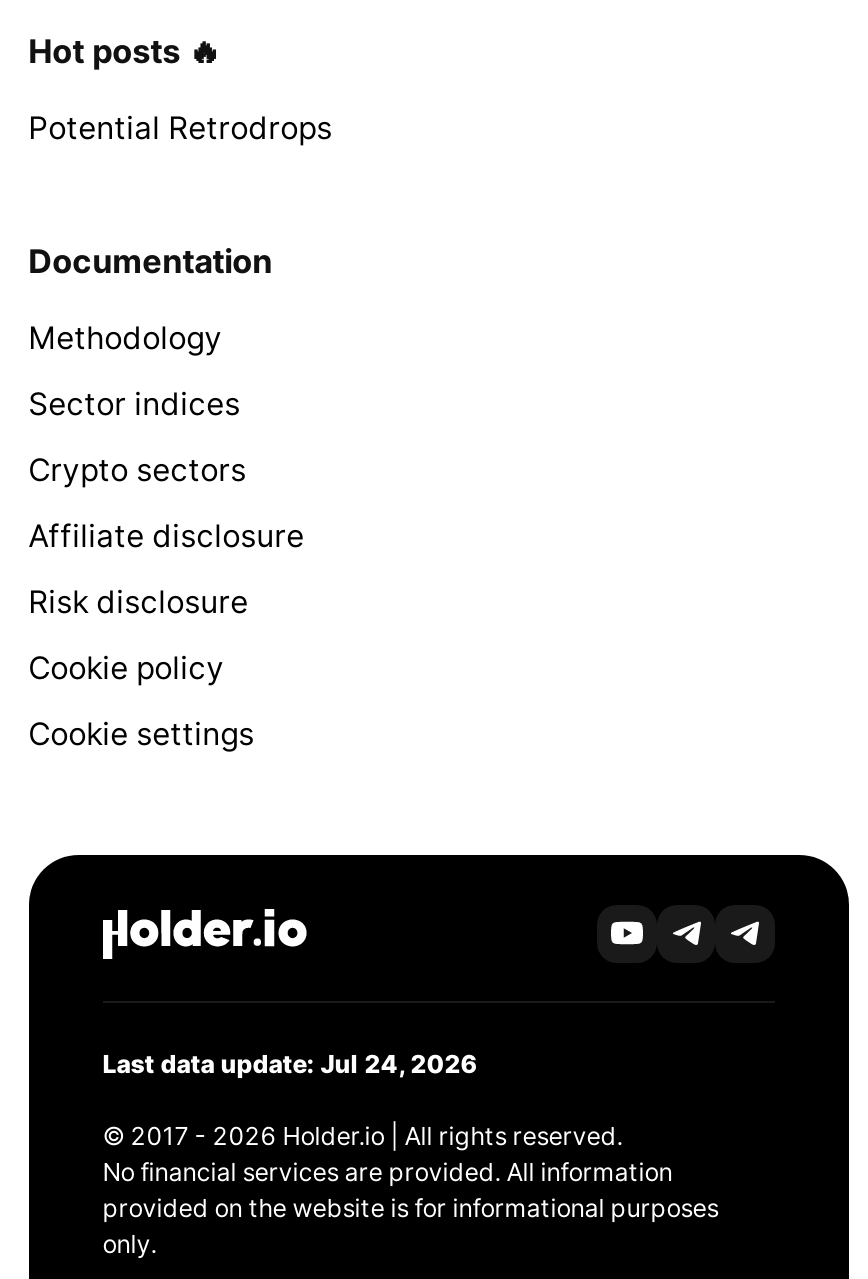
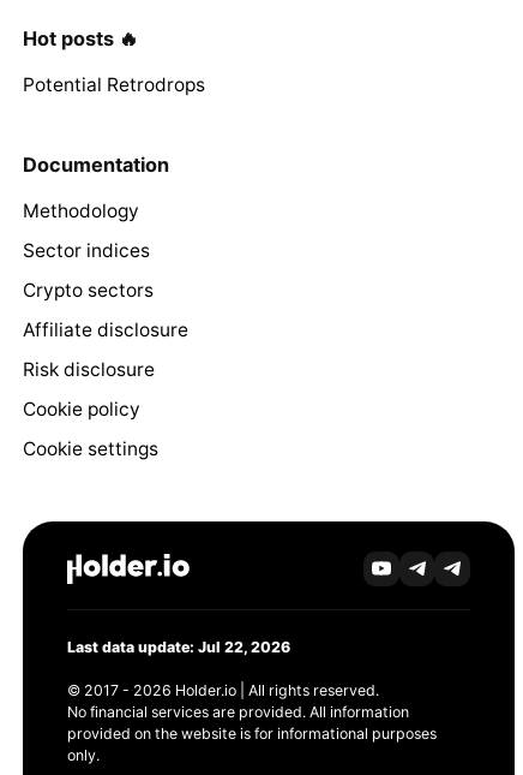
- Last data update: Jul 24, 2026
+ Last data update: Jul 22, 2026
